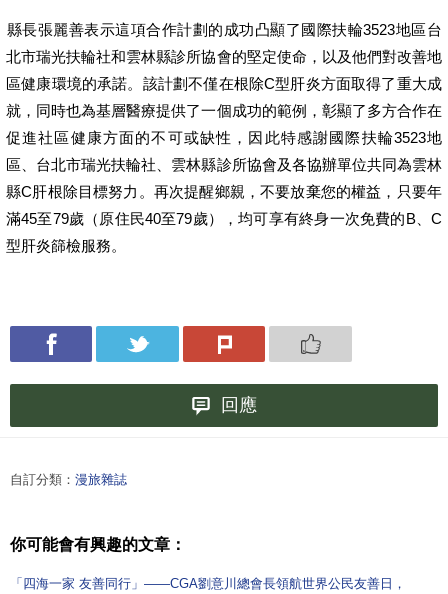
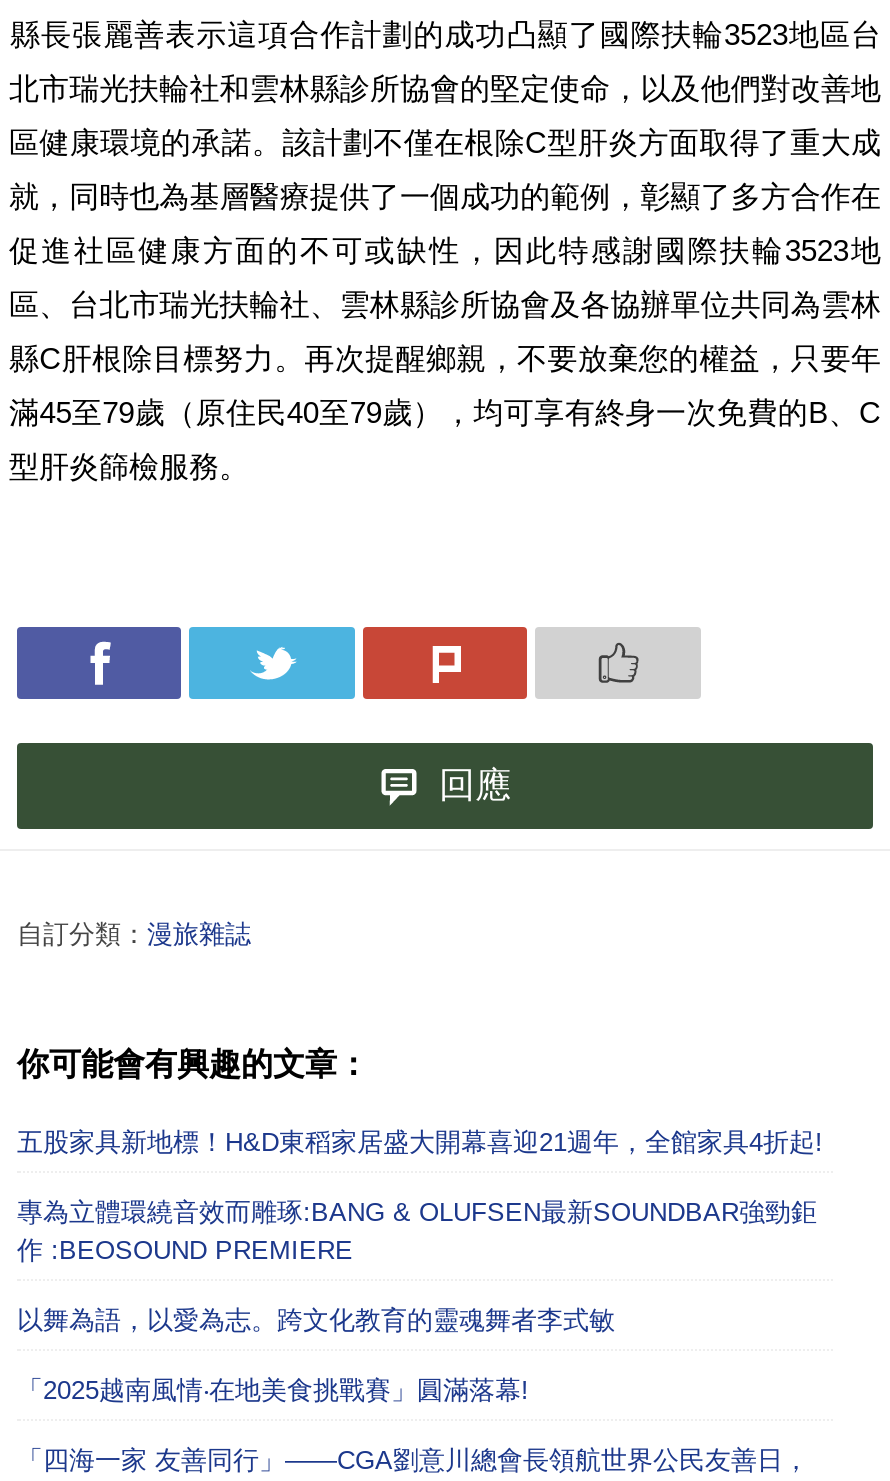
+ 五股家具新地標！H&D東稻家居盛大開幕喜迎21週年，全館家具4折起!
+ 專為立體環繞音效而雕琢:BANG & OLUFSEN最新SOUNDBAR強勁鉅
+ 作 :BEOSOUND PREMIERE
+ 以舞為語，以愛為志。跨文化教育的靈魂舞者李式敏
+ 「2025越南風情‧在地美食挑戰賽」圓滿落幕!
